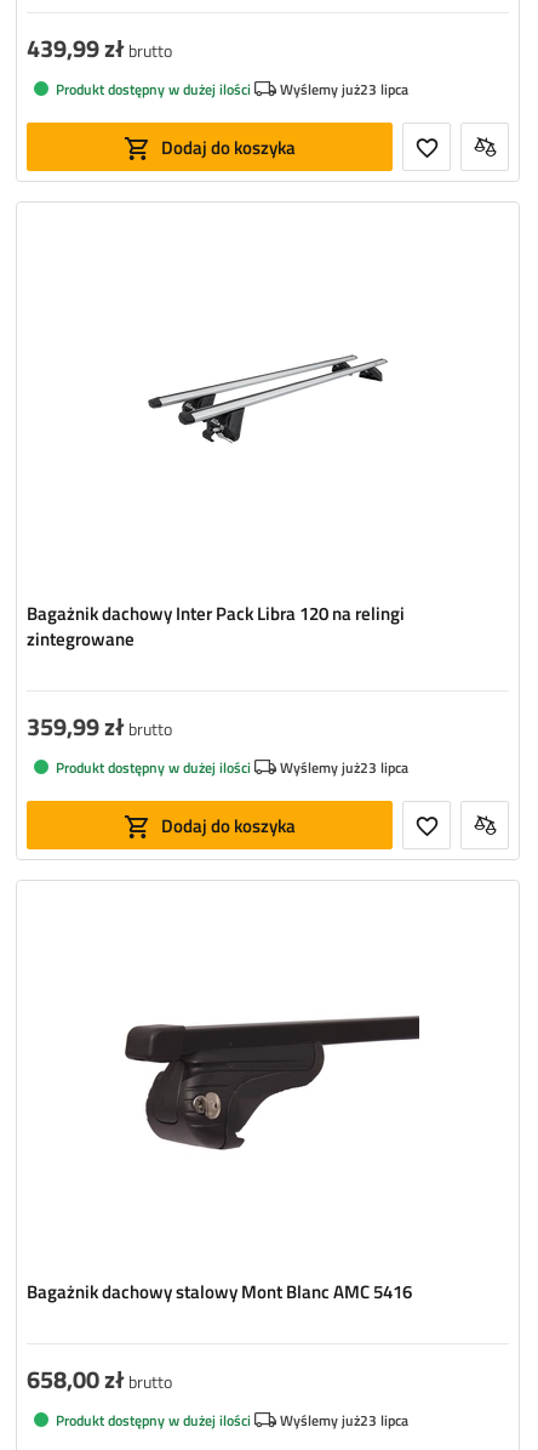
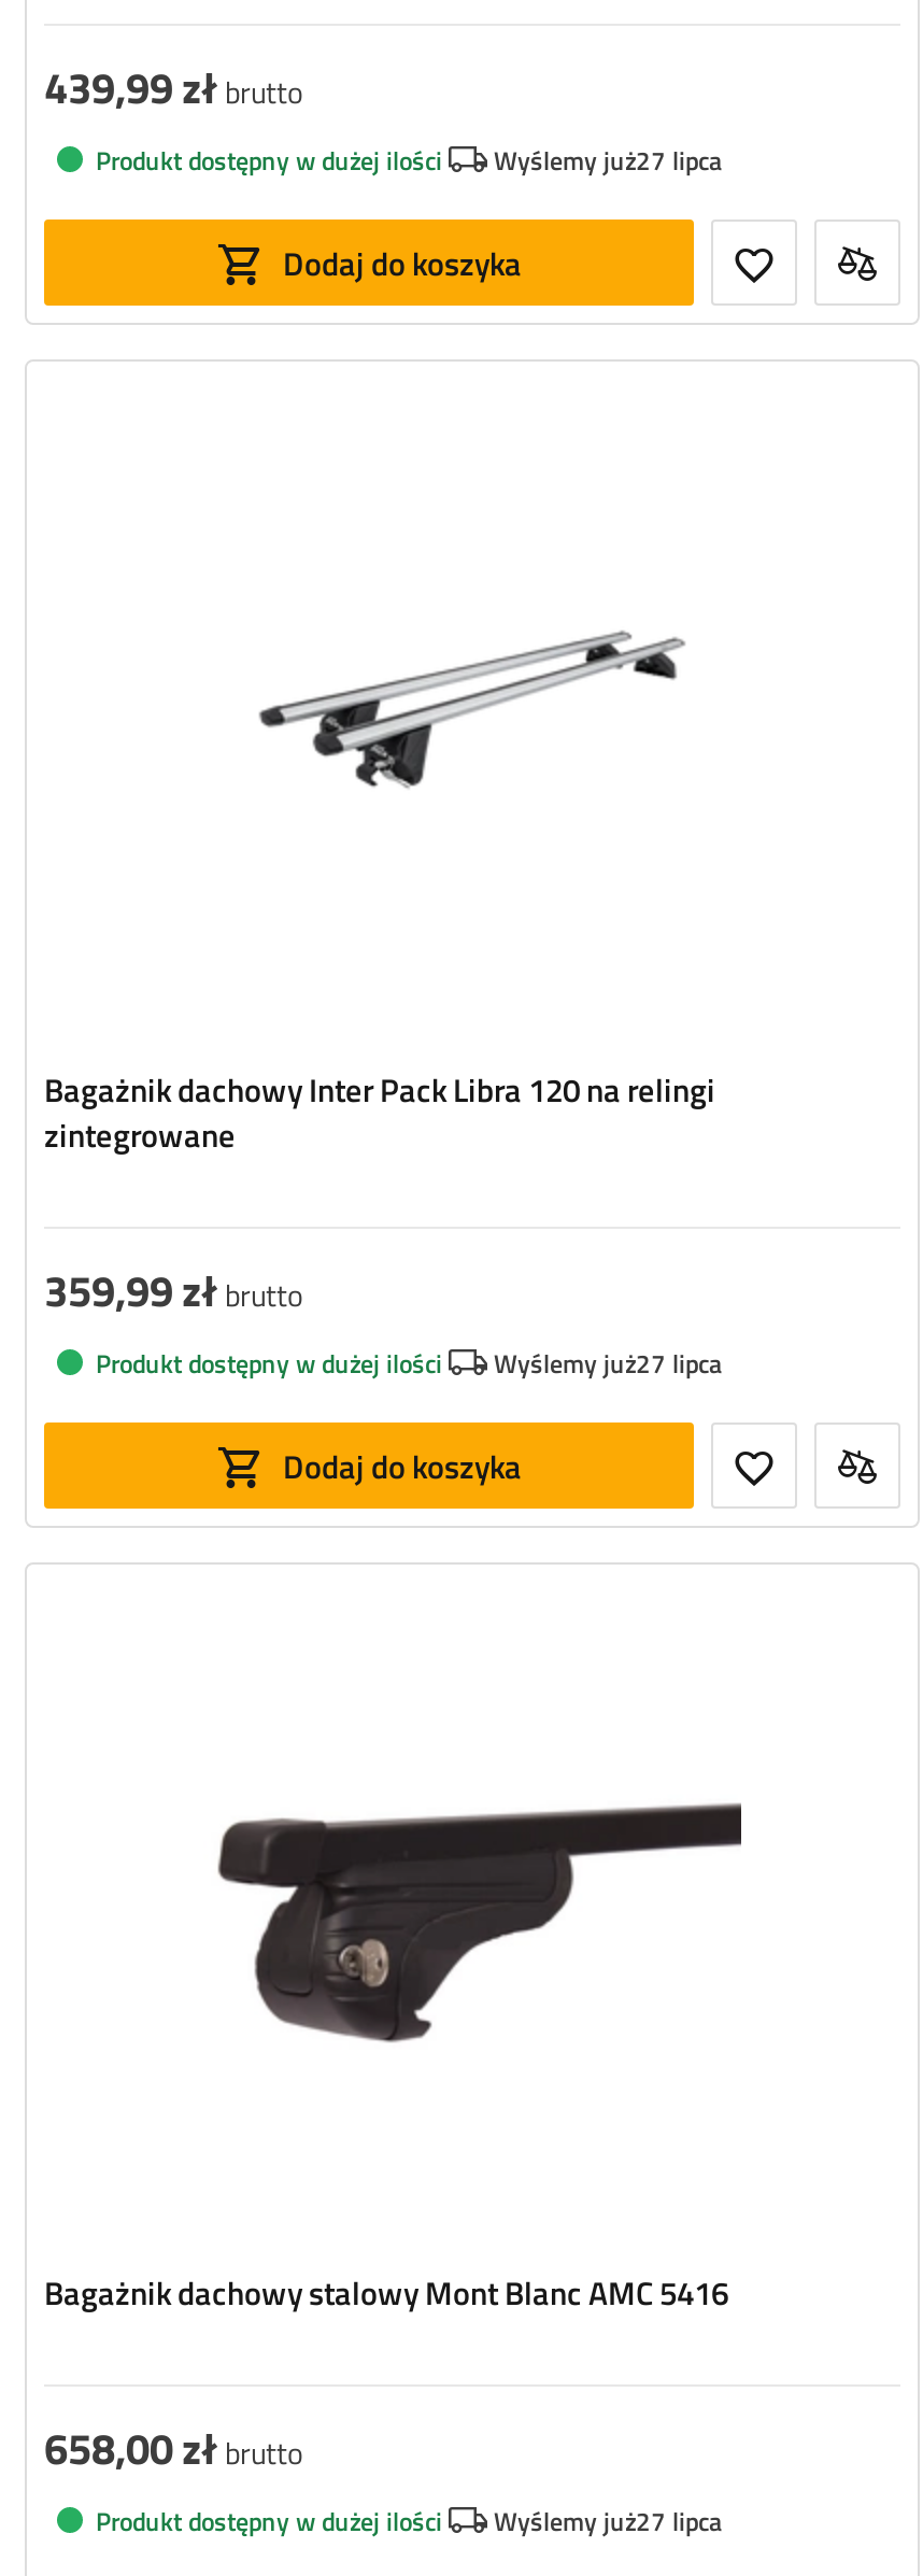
- Wyślemy już23 lipca
+ Wyślemy już27 lipca

- Wyślemy już23 lipca
+ Wyślemy już27 lipca

- Wyślemy już23 lipca
+ Wyślemy już27 lipca
